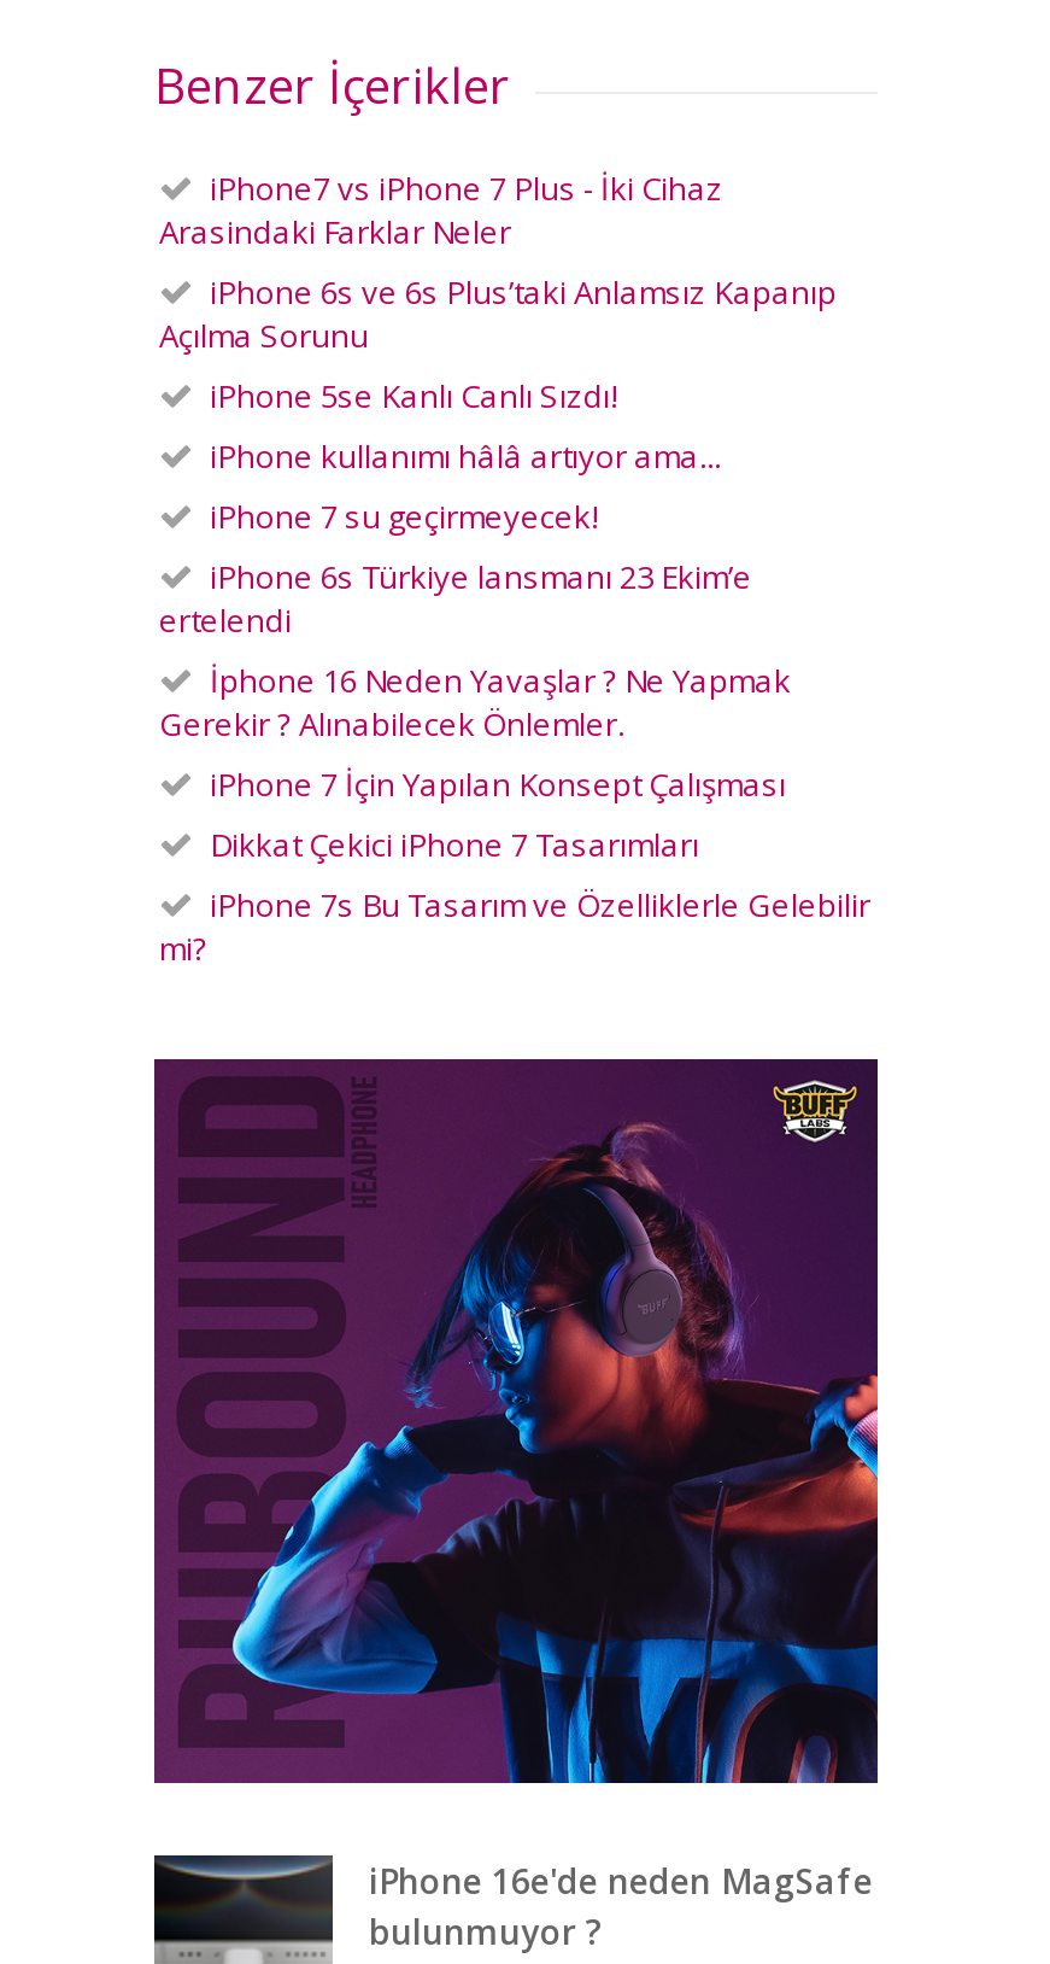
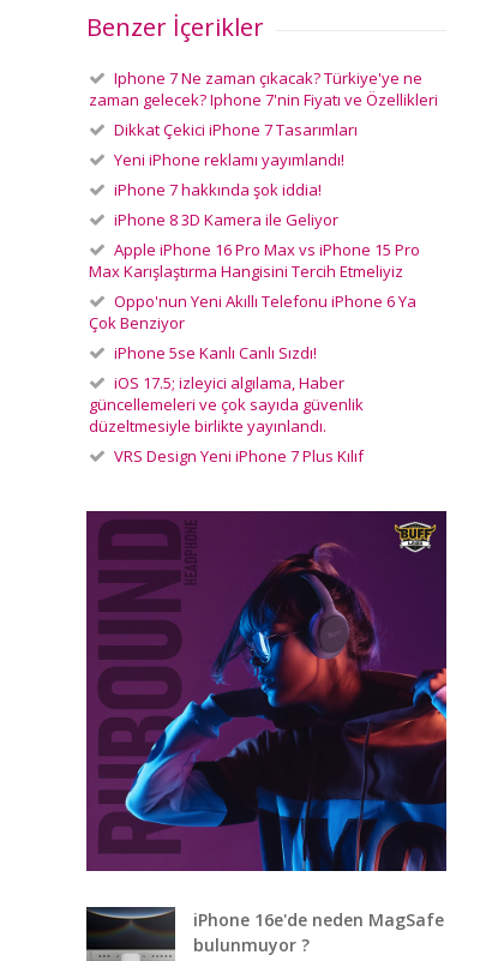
- iPhone7 vs iPhone 7 Plus - İki Cihaz
- Arasindaki Farklar Neler
- iPhone 6s ve 6s Plus’taki Anlamsız Kapanıp
- Açılma Sorunu
- iPhone kullanımı hâlâ artıyor ama...
- iPhone 7 su geçirmeyecek!
- iPhone 6s Türkiye lansmanı 23 Ekim’e
- ertelendi
- İphone 16 Neden Yavaşlar ? Ne Yapmak
- Gerekir ? Alınabilecek Önlemler.
- iPhone 7 İçin Yapılan Konsept Çalışması
+ Iphone 7 Ne zaman çıkacak? Türkiye'ye ne
+ zaman gelecek? Iphone 7'nin Fiyatı ve Özellikleri

moved down: iPhone 5se Kanlı Canlı Sızdı!

moved up: Dikkat Çekici iPhone 7 Tasarımları

- iPhone 7s Bu Tasarım ve Özelliklerle Gelebilir
- mi?
+ Yeni iPhone reklamı yayımlandı!
+ iPhone 7 hakkında şok iddia!
+ iPhone 8 3D Kamera ile Geliyor
+ Apple iPhone 16 Pro Max vs iPhone 15 Pro
+ Max Karışlaştırma Hangisini Tercih Etmeliyiz
+ Oppo'nun Yeni Akıllı Telefonu iPhone 6 Ya
+ Çok Benziyor
+ iOS 17.5; izleyici algılama, Haber
+ güncellemeleri ve çok sayıda güvenlik
+ düzeltmesiyle birlikte yayınlandı.
+ VRS Design Yeni iPhone 7 Plus Kılıf
